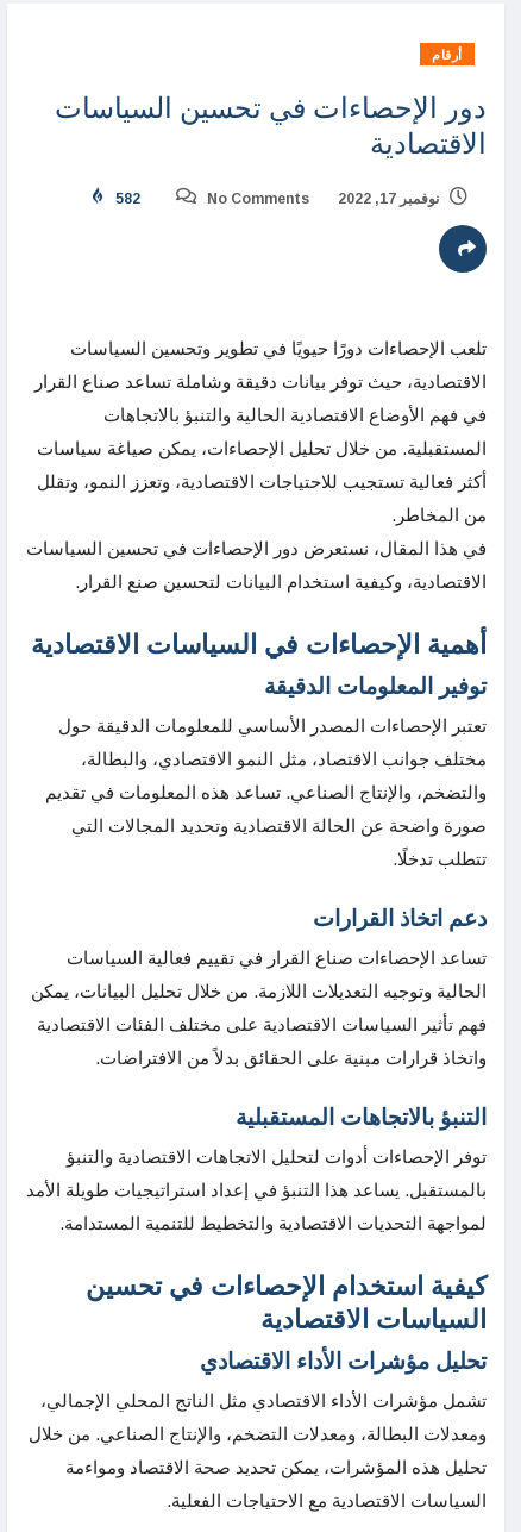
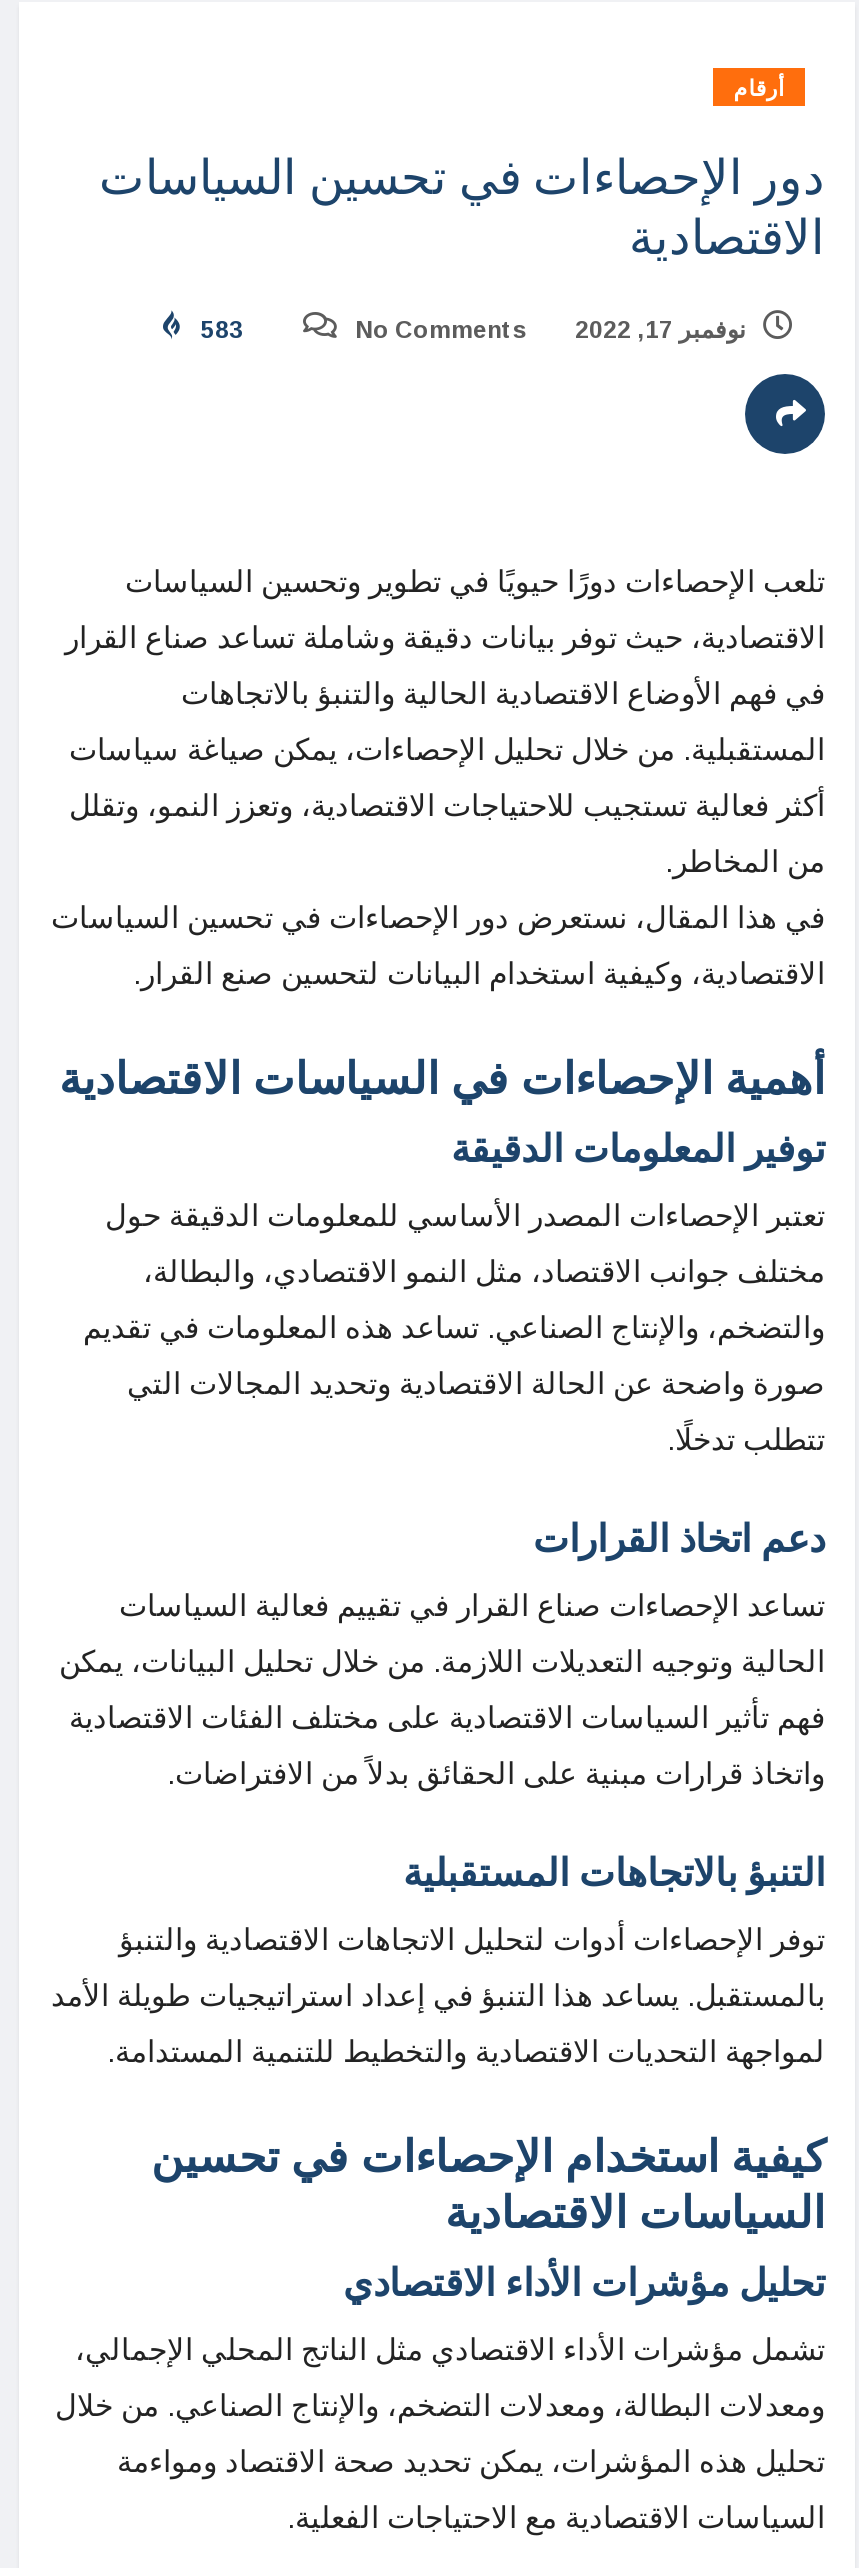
- 582
+ 583
